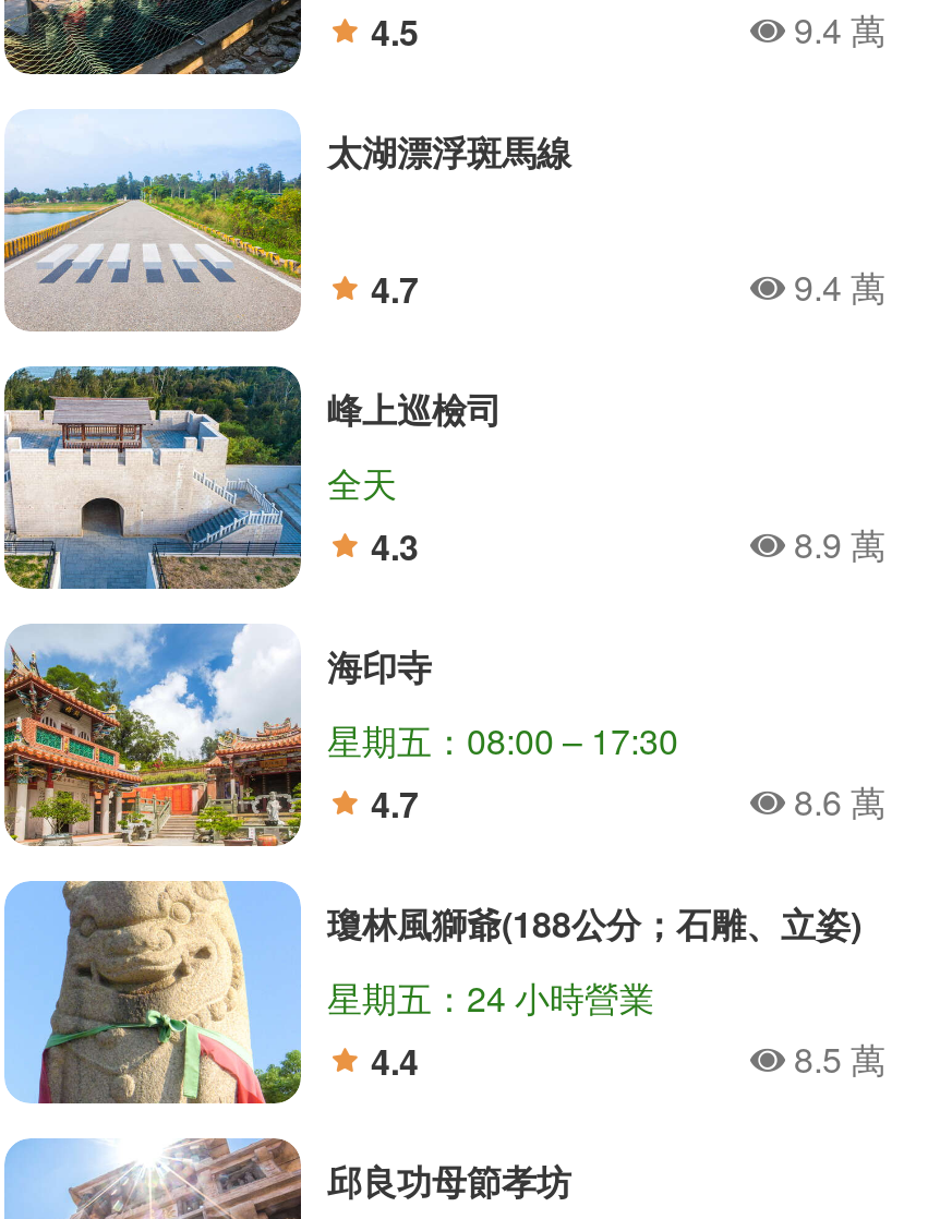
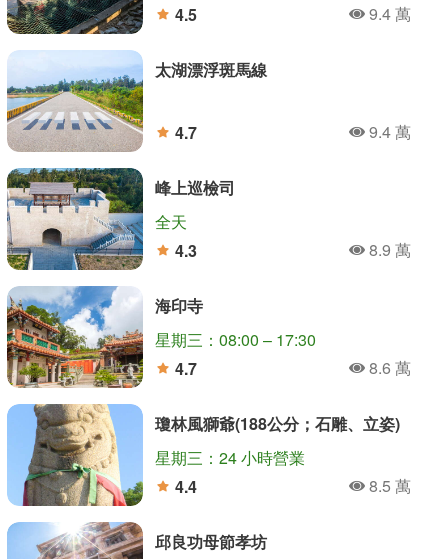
- 星期五：08:00 – 17:30
+ 星期三：08:00 – 17:30

- 星期五：24 小時營業
+ 星期三：24 小時營業
